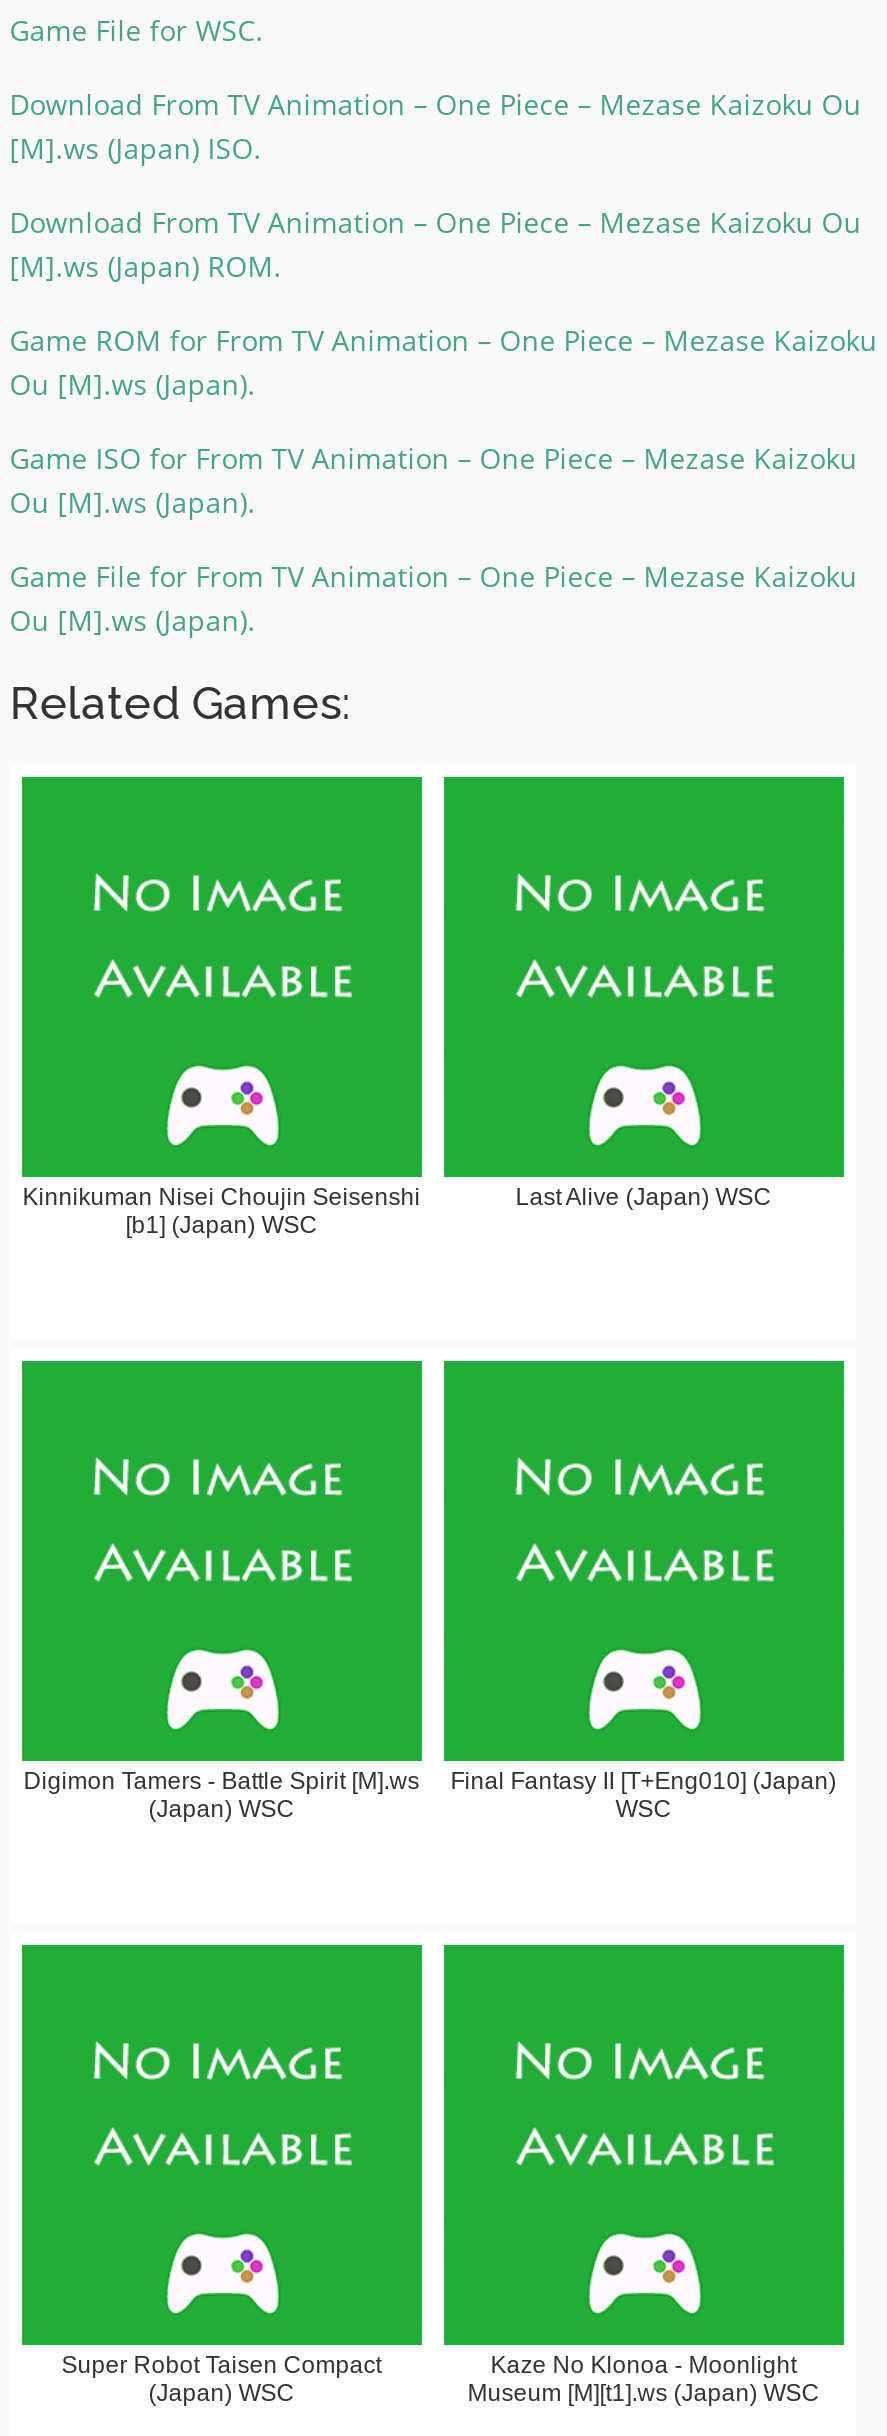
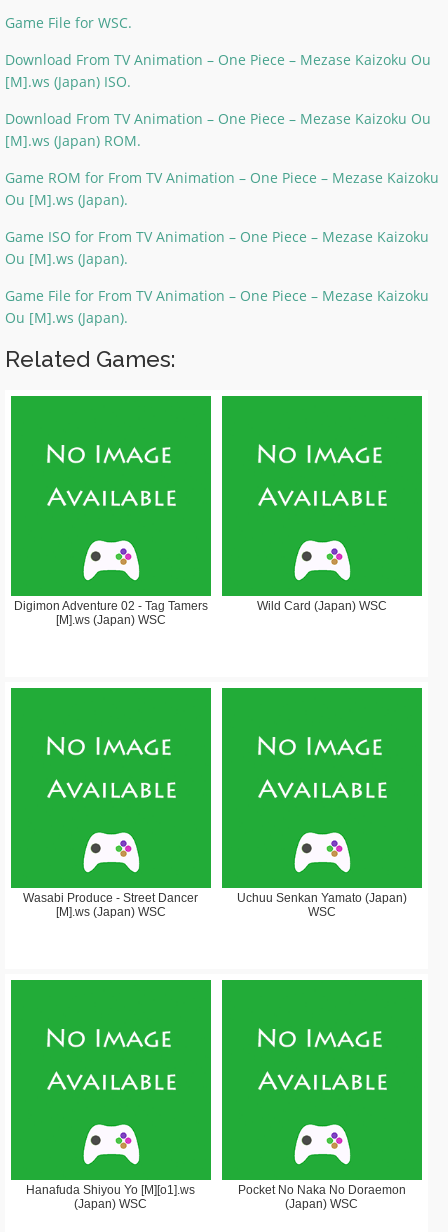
- Kinnikuman Nisei Choujin Seisenshi
- [b1] (Japan) WSC
+ Digimon Adventure 02 - Tag Tamers
+ [M].ws (Japan) WSC

- Last Alive (Japan) WSC
+ Wild Card (Japan) WSC

- Digimon Tamers - Battle Spirit [M].ws
- (Japan) WSC
+ Wasabi Produce - Street Dancer
+ [M].ws (Japan) WSC

- Final Fantasy II [T+Eng010] (Japan)
+ Uchuu Senkan Yamato (Japan)

- Super Robot Taisen Compact
+ Hanafuda Shiyou Yo [M][o1].ws

- Kaze No Klonoa - Moonlight
- Museum [M][t1].ws (Japan) WSC
+ Pocket No Naka No Doraemon
+ (Japan) WSC
